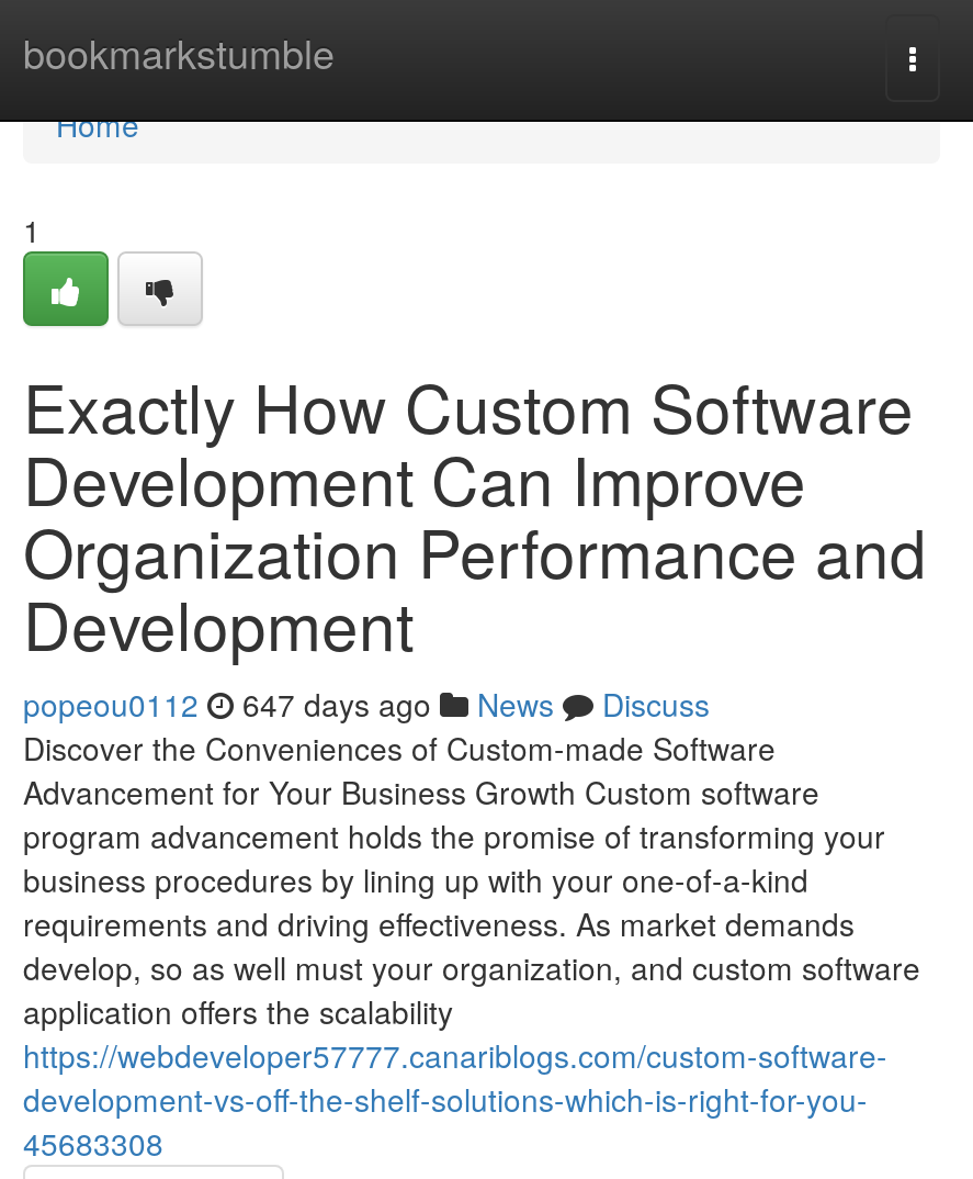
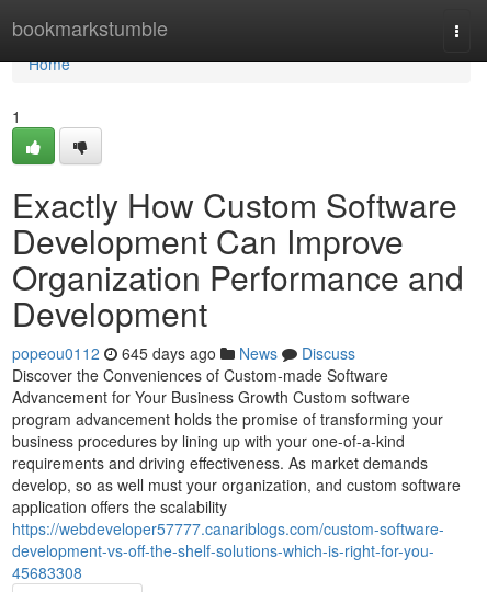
- popeou0112 647 days ago News Discuss
+ popeou0112 645 days ago News Discuss
